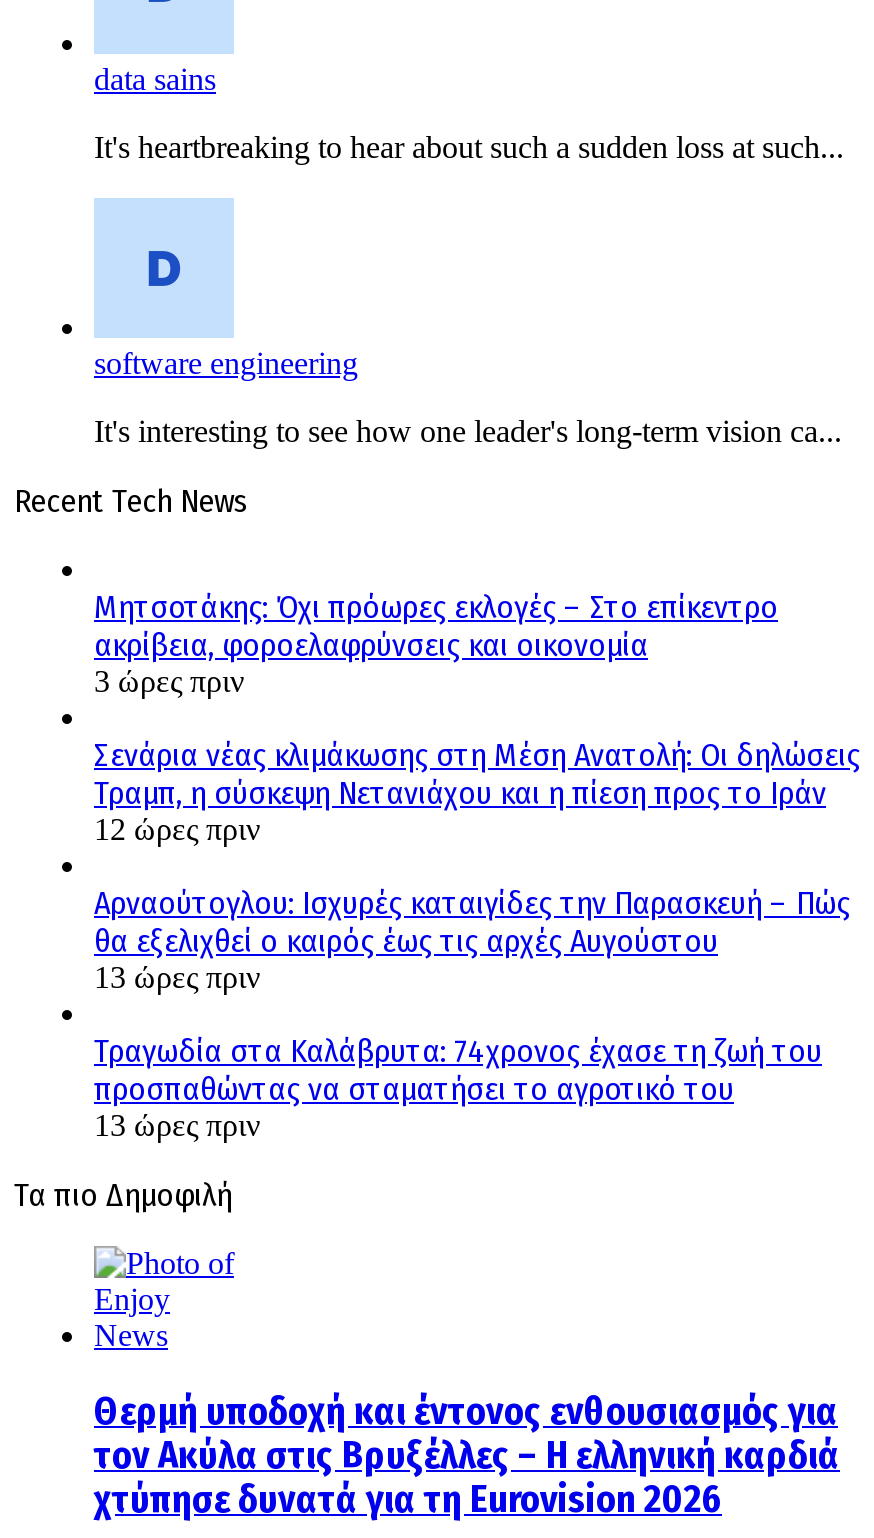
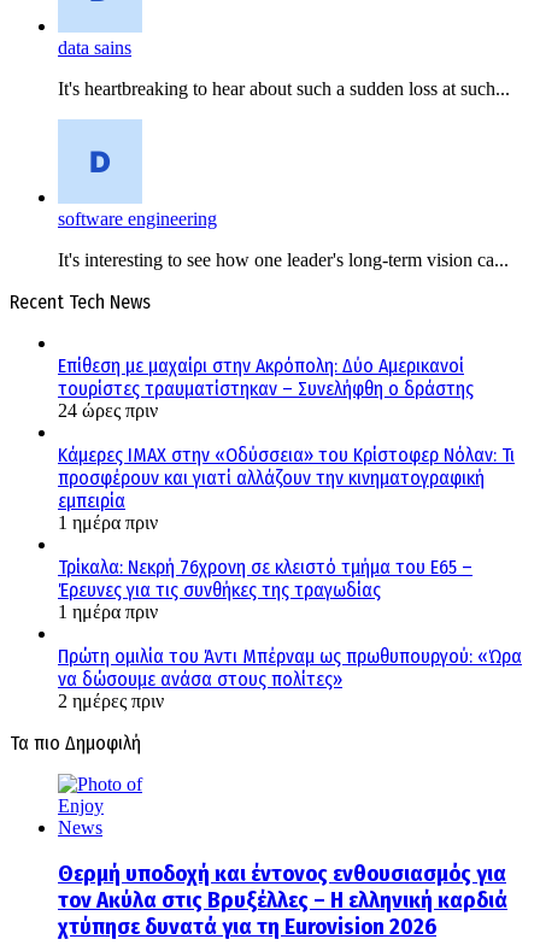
- Μητσοτάκης: Όχι πρόωρες εκλογές – Στο επίκεντρο
- ακρίβεια, φοροελαφρύνσεις και οικονομία
- 3 ώρες πριν
+ Επίθεση με μαχαίρι στην Ακρόπολη: Δύο Αμερικανοί
+ τουρίστες τραυματίστηκαν – Συνελήφθη ο δράστης
+ 24 ώρες πριν

- Σενάρια νέας κλιμάκωσης στη Μέση Ανατολή: Οι δηλώσεις
- Τραμπ, η σύσκεψη Νετανιάχου και η πίεση προς το Ιράν
- 12 ώρες πριν
+ Κάμερες IMAX στην «Οδύσσεια» του Κρίστοφερ Νόλαν: Τι
+ προσφέρουν και γιατί αλλάζουν την κινηματογραφική
+ εμπειρία
+ 1 ημέρα πριν

- Αρναούτογλου: Ισχυρές καταιγίδες την Παρασκευή – Πώς
- θα εξελιχθεί ο καιρός έως τις αρχές Αυγούστου
- 13 ώρες πριν
+ Τρίκαλα: Νεκρή 76χρονη σε κλειστό τμήμα του Ε65 –
+ Έρευνες για τις συνθήκες της τραγωδίας
+ 1 ημέρα πριν

- Τραγωδία στα Καλάβρυτα: 74χρονος έχασε τη ζωή του
- προσπαθώντας να σταματήσει το αγροτικό του
- 13 ώρες πριν
+ Πρώτη ομιλία του Άντι Μπέρναμ ως πρωθυπουργού: «Ώρα
+ να δώσουμε ανάσα στους πολίτες»
+ 2 ημέρες πριν
